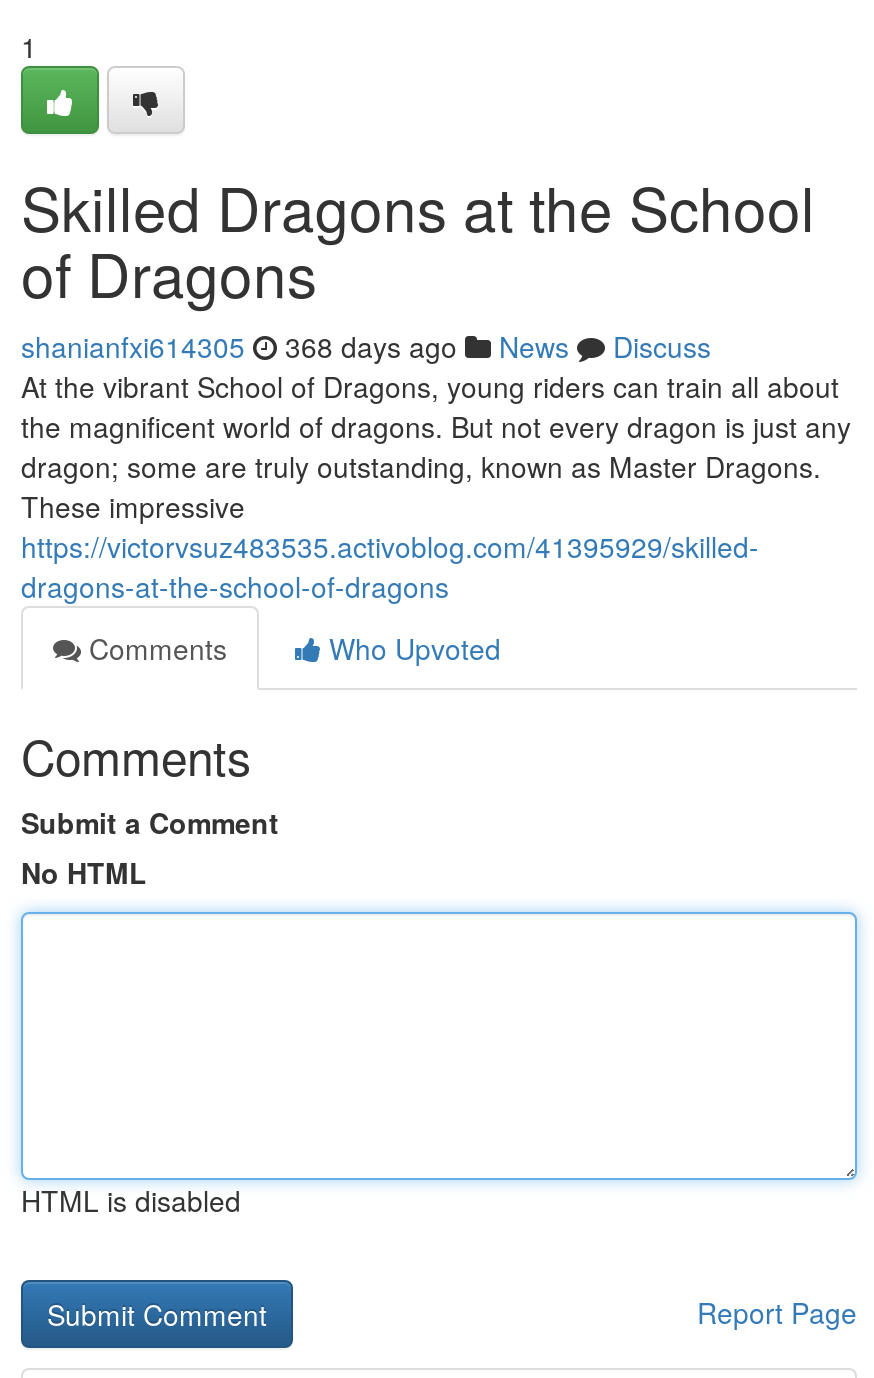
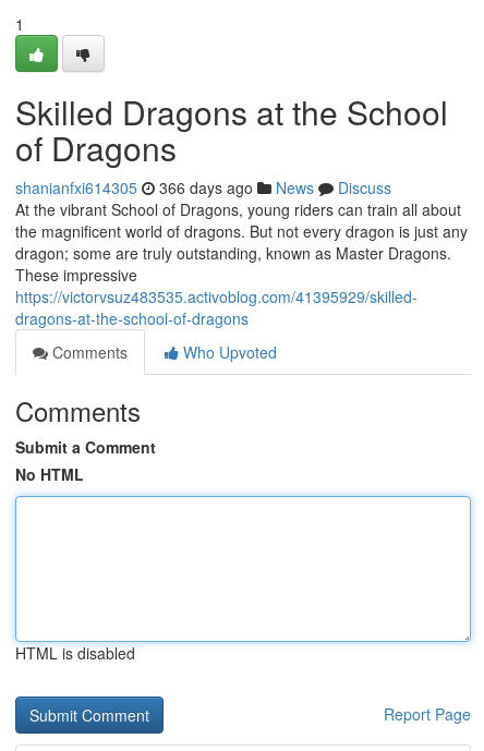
- shanianfxi614305 368 days ago News Discuss
+ shanianfxi614305 366 days ago News Discuss
